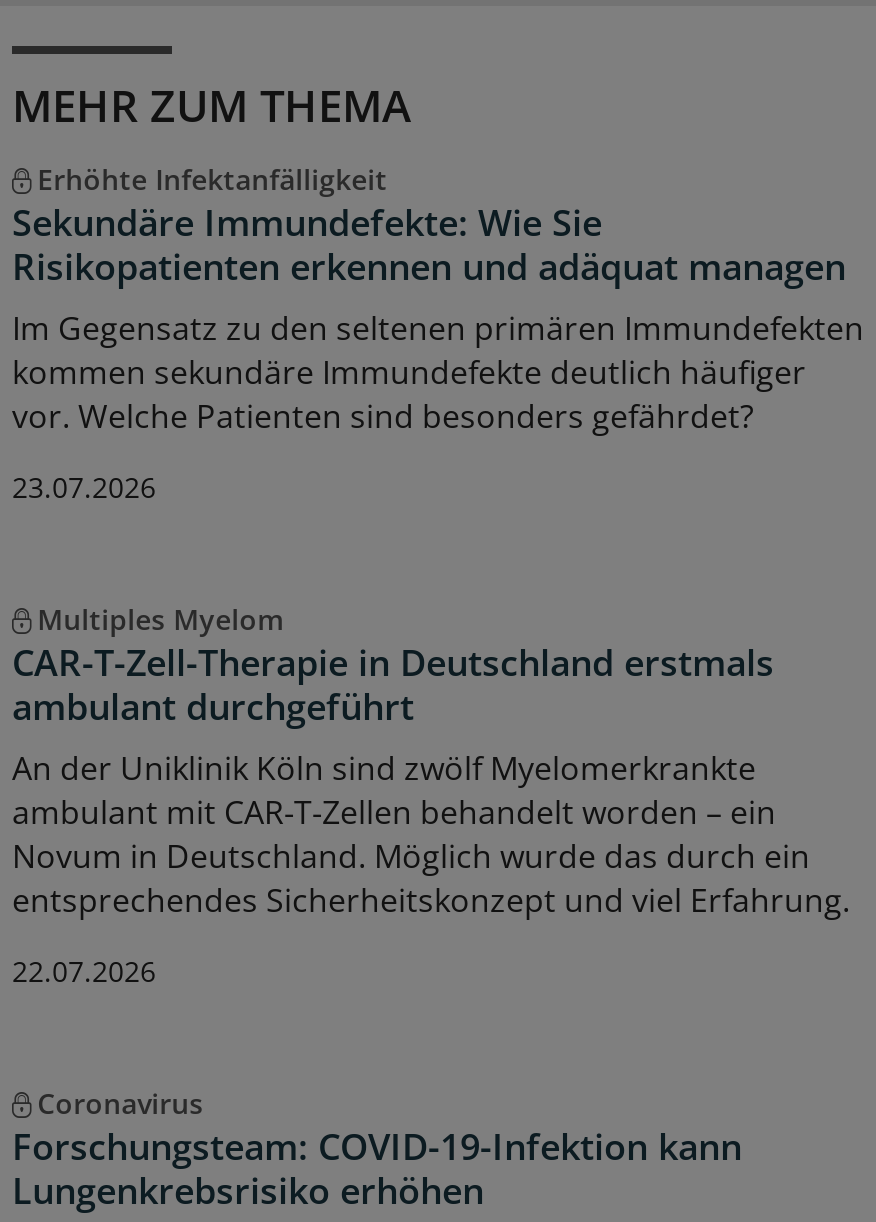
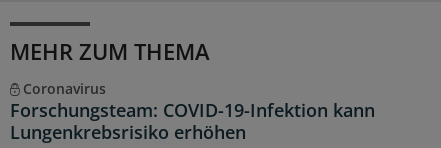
- Erhöhte Infektanfälligkeit
- Sekundäre Immundefekte: Wie Sie
- Risikopatienten erkennen und adäquat managen
- Im Gegensatz zu den seltenen primären Immundefekten
- kommen sekundäre Immundefekte deutlich häufiger
- vor. Welche Patienten sind besonders gefährdet?
- 23.07.2026
- Multiples Myelom
- CAR-T-Zell-Therapie in Deutschland erstmals
- ambulant durchgeführt
- An der Uniklinik Köln sind zwölf Myelomerkrankte
- ambulant mit CAR-T-Zellen behandelt worden – ein
- Novum in Deutschland. Möglich wurde das durch ein
- entsprechendes Sicherheitskonzept und viel Erfahrung.
- 22.07.2026
